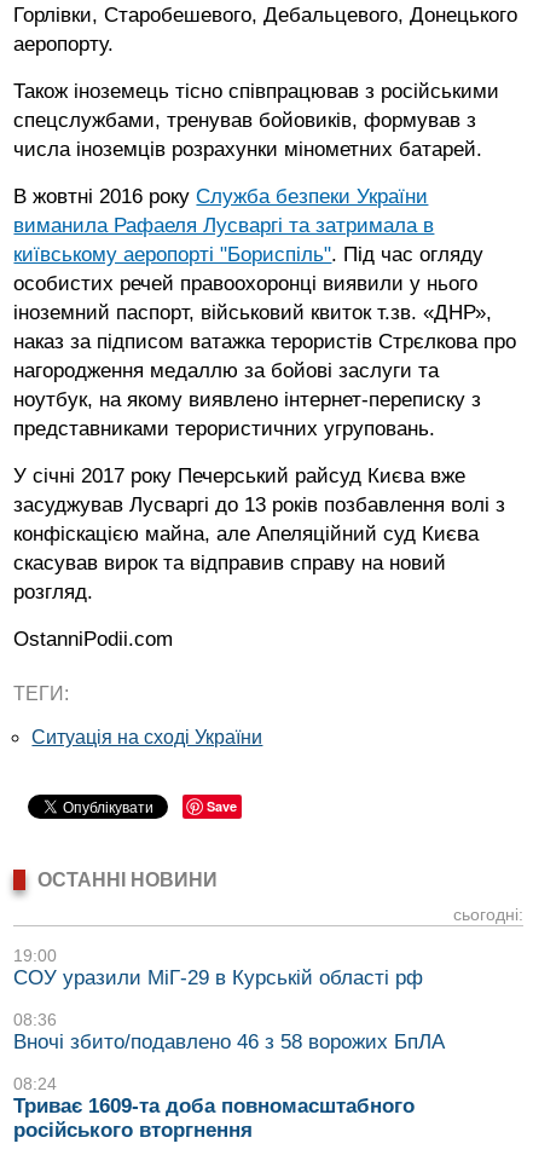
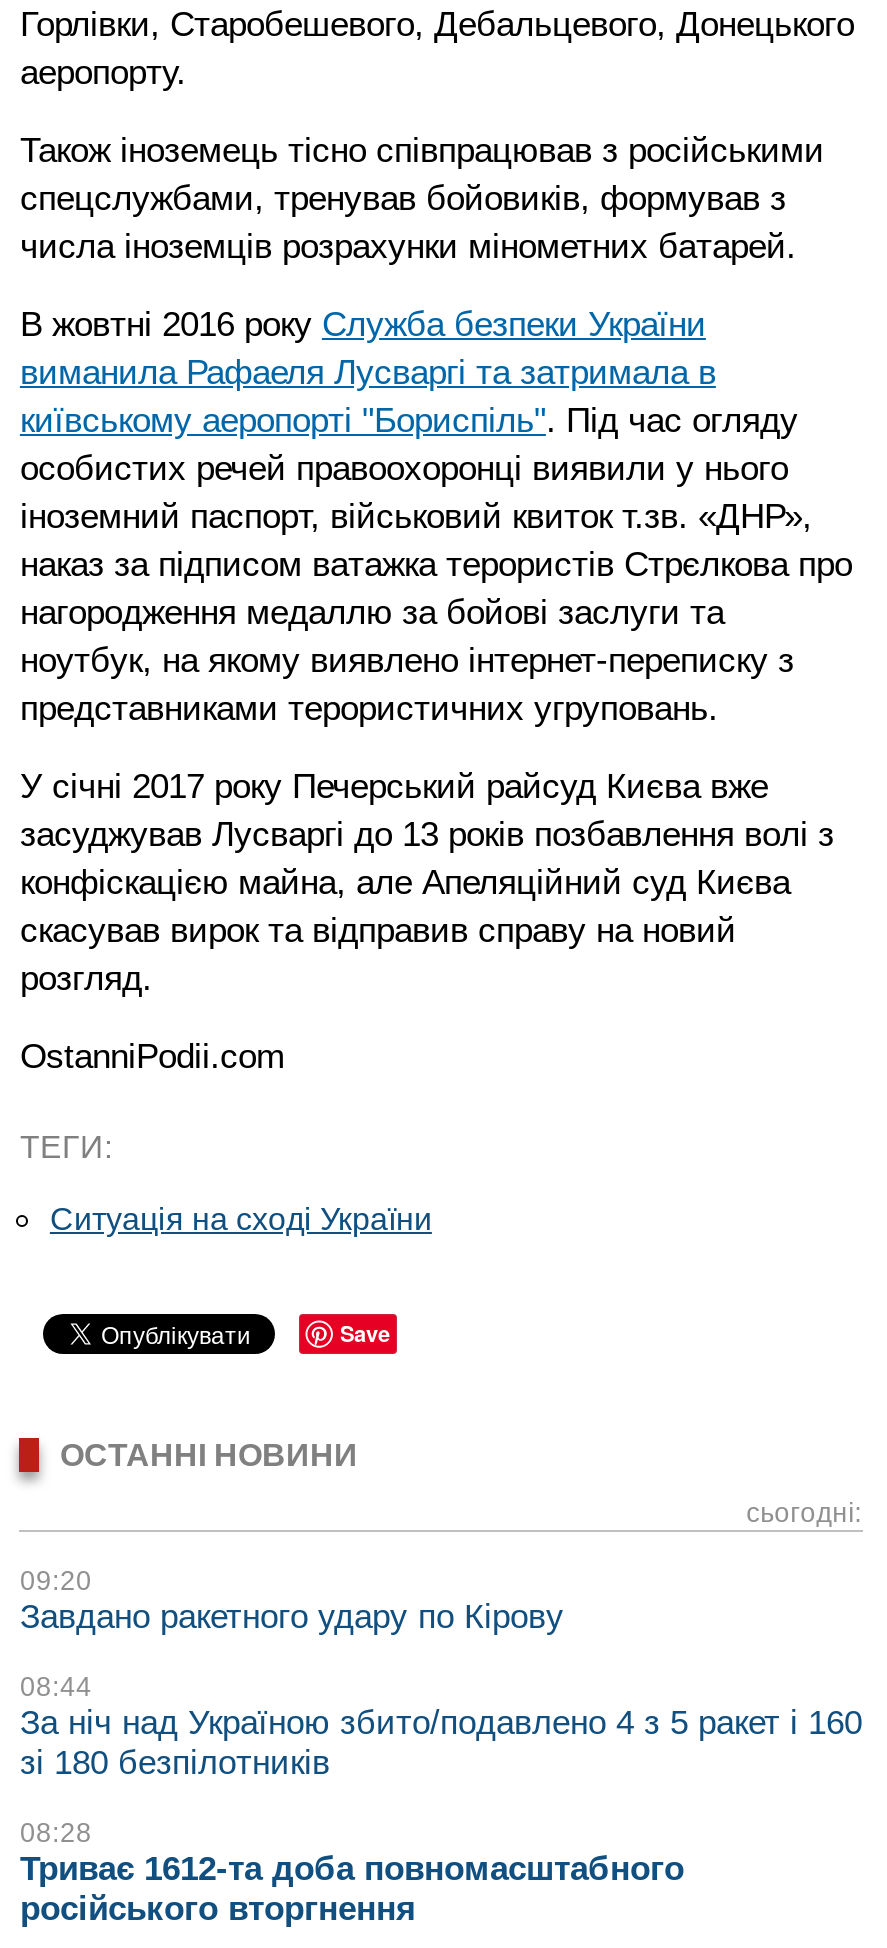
- 19:00
- СОУ уразили МіГ-29 в Курській області рф
+ 09:20
+ Завдано ракетного удару по Кірову

- 08:36
- Вночі збито/подавлено 46 з 58 ворожих БпЛА
+ 08:44
+ За ніч над Україною збито/подавлено 4 з 5 ракет і 160
+ зі 180 безпілотників

- 08:24
- Триває 1609-та доба повномасштабного
+ 08:28
+ Триває 1612-та доба повномасштабного
